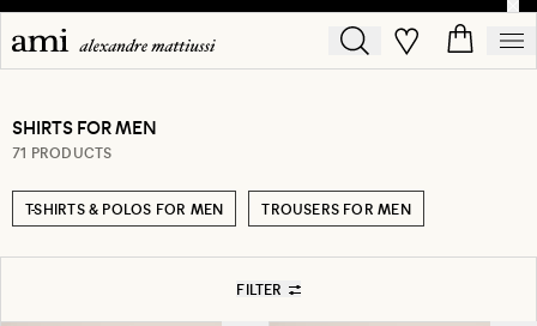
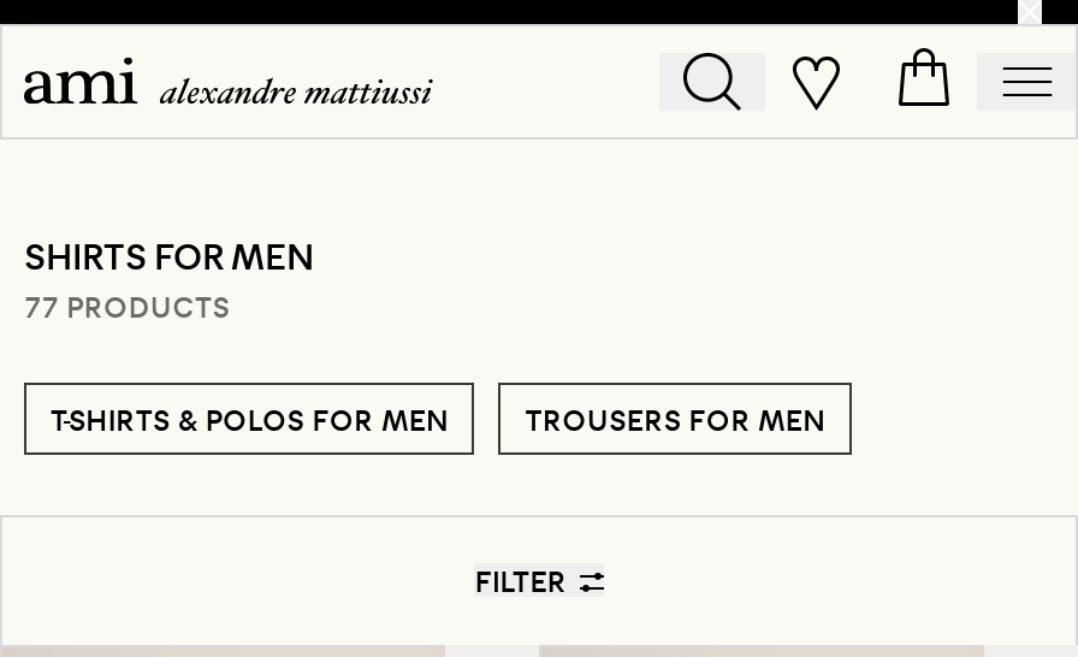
- 71 PRODUCTS
+ 77 PRODUCTS
